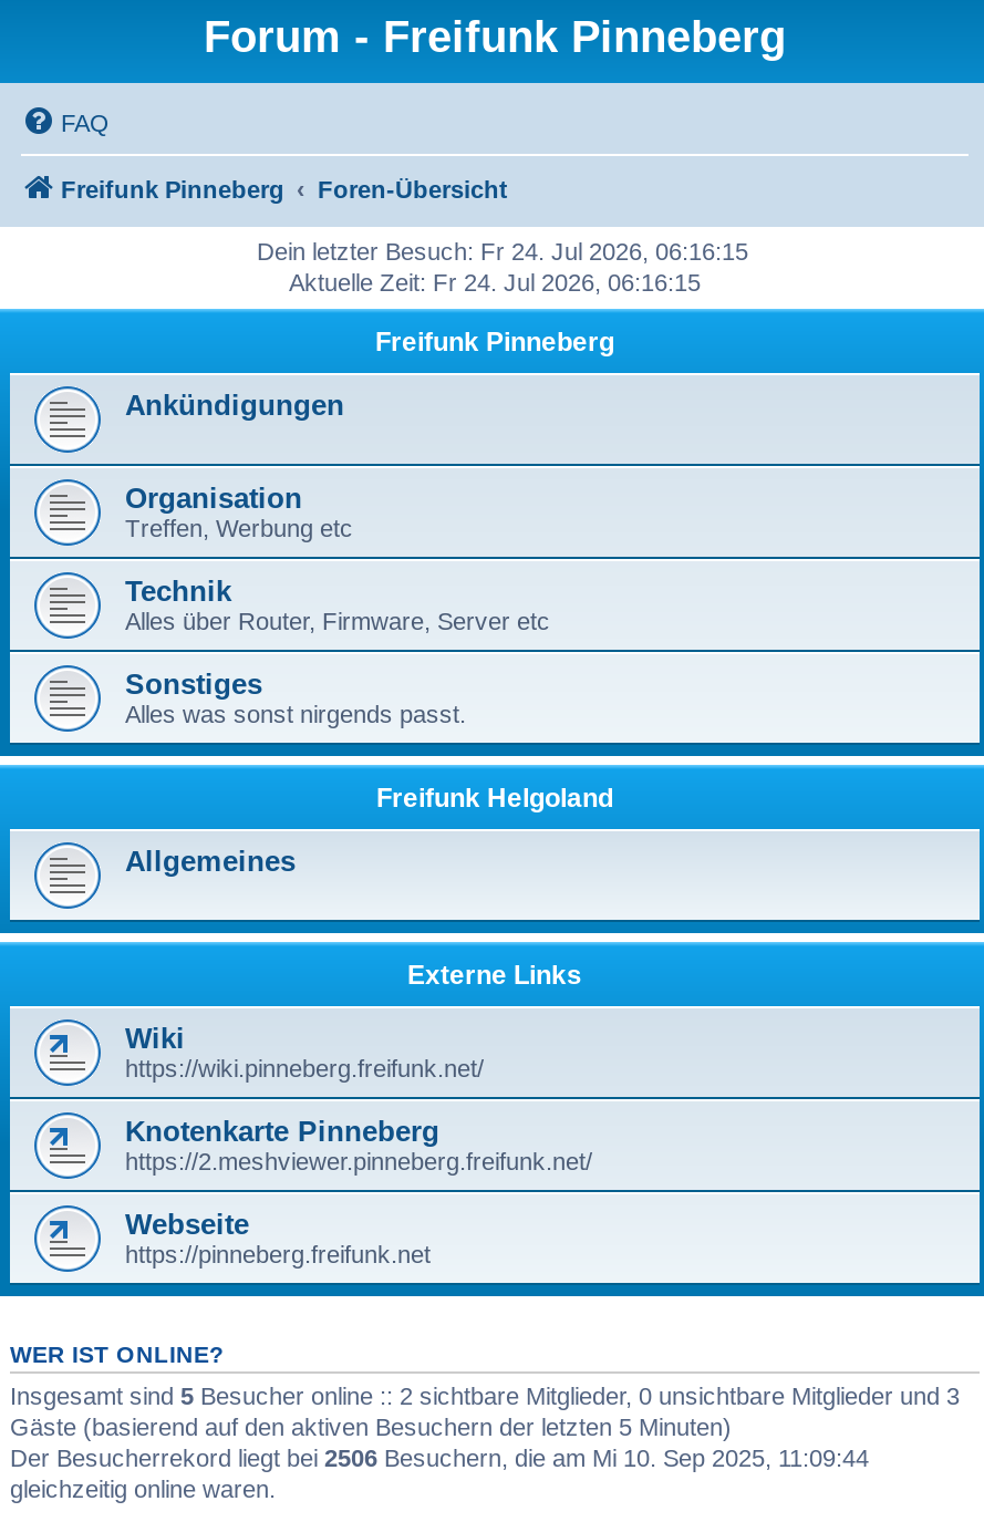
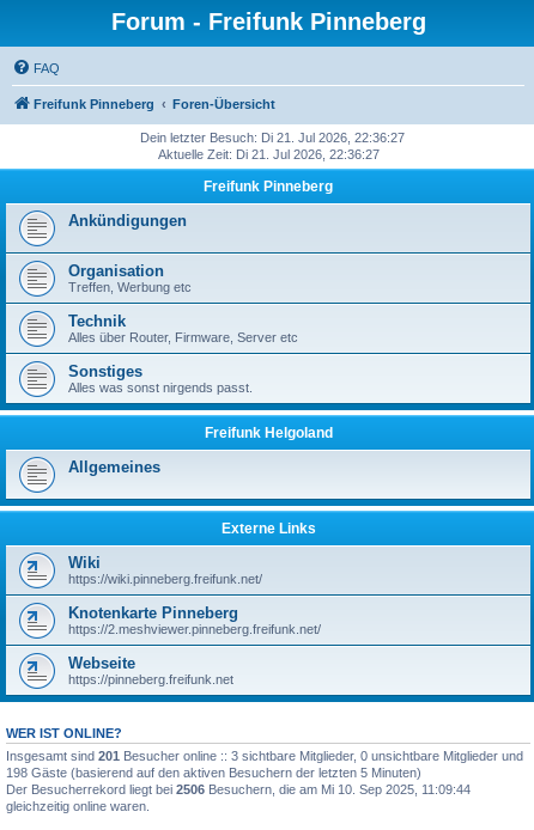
- Dein letzter Besuch: Fr 24. Jul 2026, 06:16:15
+ Dein letzter Besuch: Di 21. Jul 2026, 22:36:27

- Aktuelle Zeit: Fr 24. Jul 2026, 06:16:15
+ Aktuelle Zeit: Di 21. Jul 2026, 22:36:27

- Insgesamt sind 5 Besucher online :: 2 sichtbare Mitglieder, 0 unsichtbare Mitglieder und 3
- Gäste (basierend auf den aktiven Besuchern der letzten 5 Minuten)
+ Insgesamt sind 201 Besucher online :: 3 sichtbare Mitglieder, 0 unsichtbare Mitglieder und
+ 198 Gäste (basierend auf den aktiven Besuchern der letzten 5 Minuten)
